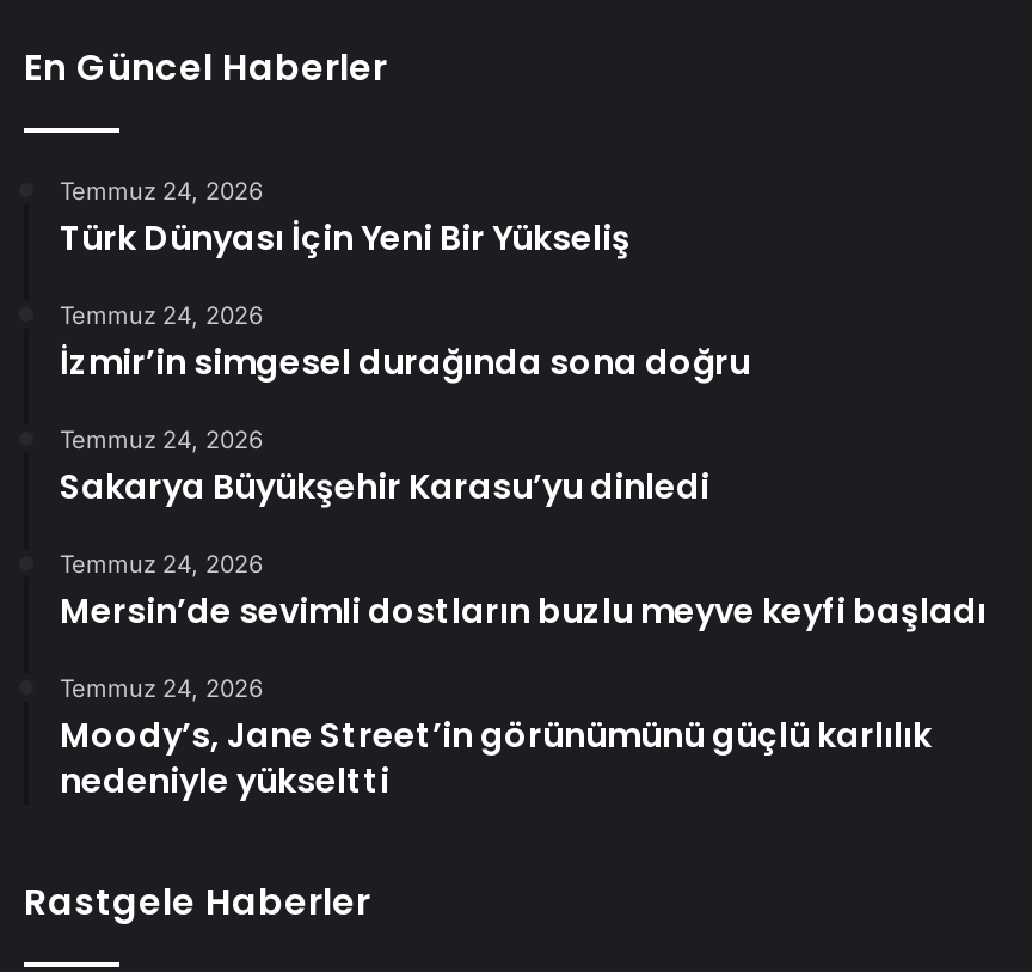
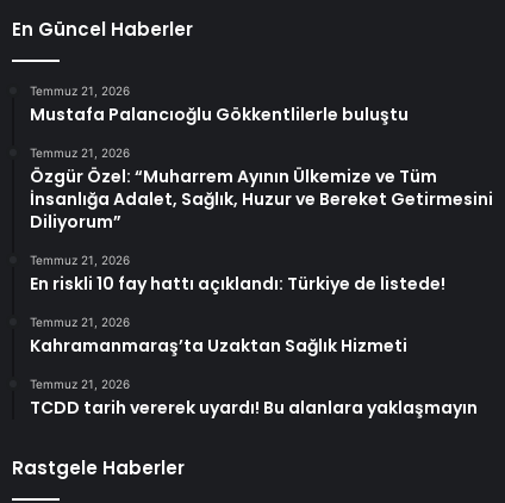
- Temmuz 24, 2026
- Türk Dünyası İçin Yeni Bir Yükseliş
+ Temmuz 21, 2026
+ Mustafa Palancıoğlu Gökkentlilerle buluştu

- Temmuz 24, 2026
- İzmir’in simgesel durağında sona doğru
+ Temmuz 21, 2026
+ Özgür Özel: “Muharrem Ayının Ülkemize ve Tüm
+ İnsanlığa Adalet, Sağlık, Huzur ve Bereket Getirmesini
+ Diliyorum”

- Temmuz 24, 2026
- Sakarya Büyükşehir Karasu’yu dinledi
+ Temmuz 21, 2026
+ En riskli 10 fay hattı açıklandı: Türkiye de listede!

- Temmuz 24, 2026
- Mersin’de sevimli dostların buzlu meyve keyfi başladı
+ Temmuz 21, 2026
+ Kahramanmaraş’ta Uzaktan Sağlık Hizmeti

- Temmuz 24, 2026
- Moody’s, Jane Street’in görünümünü güçlü karlılık
- nedeniyle yükseltti
+ Temmuz 21, 2026
+ TCDD tarih vererek uyardı! Bu alanlara yaklaşmayın
